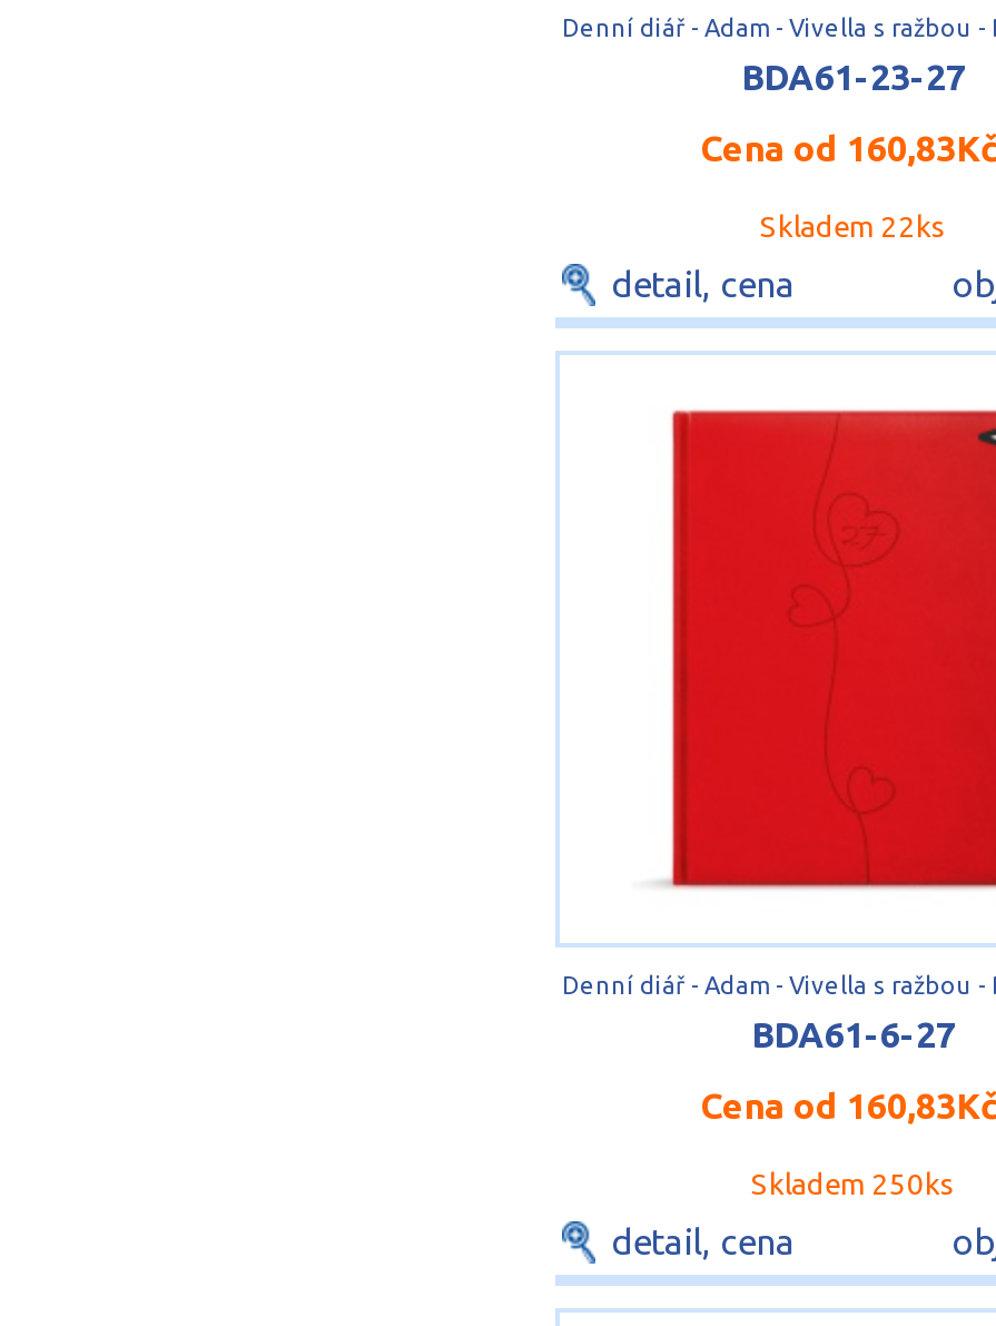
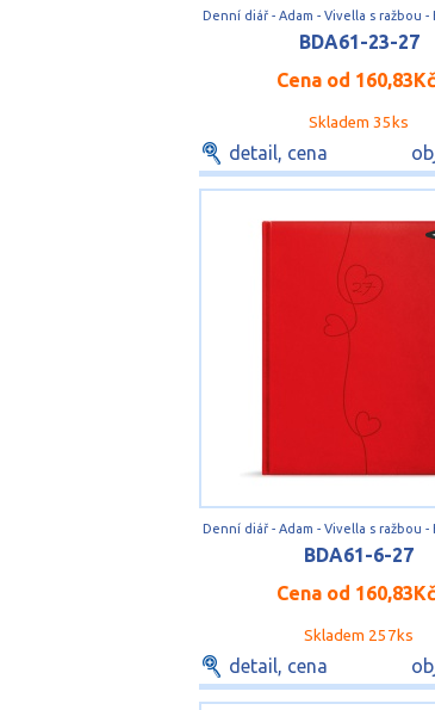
- Skladem 22ks
+ Skladem 35ks

- Skladem 250ks
+ Skladem 257ks
